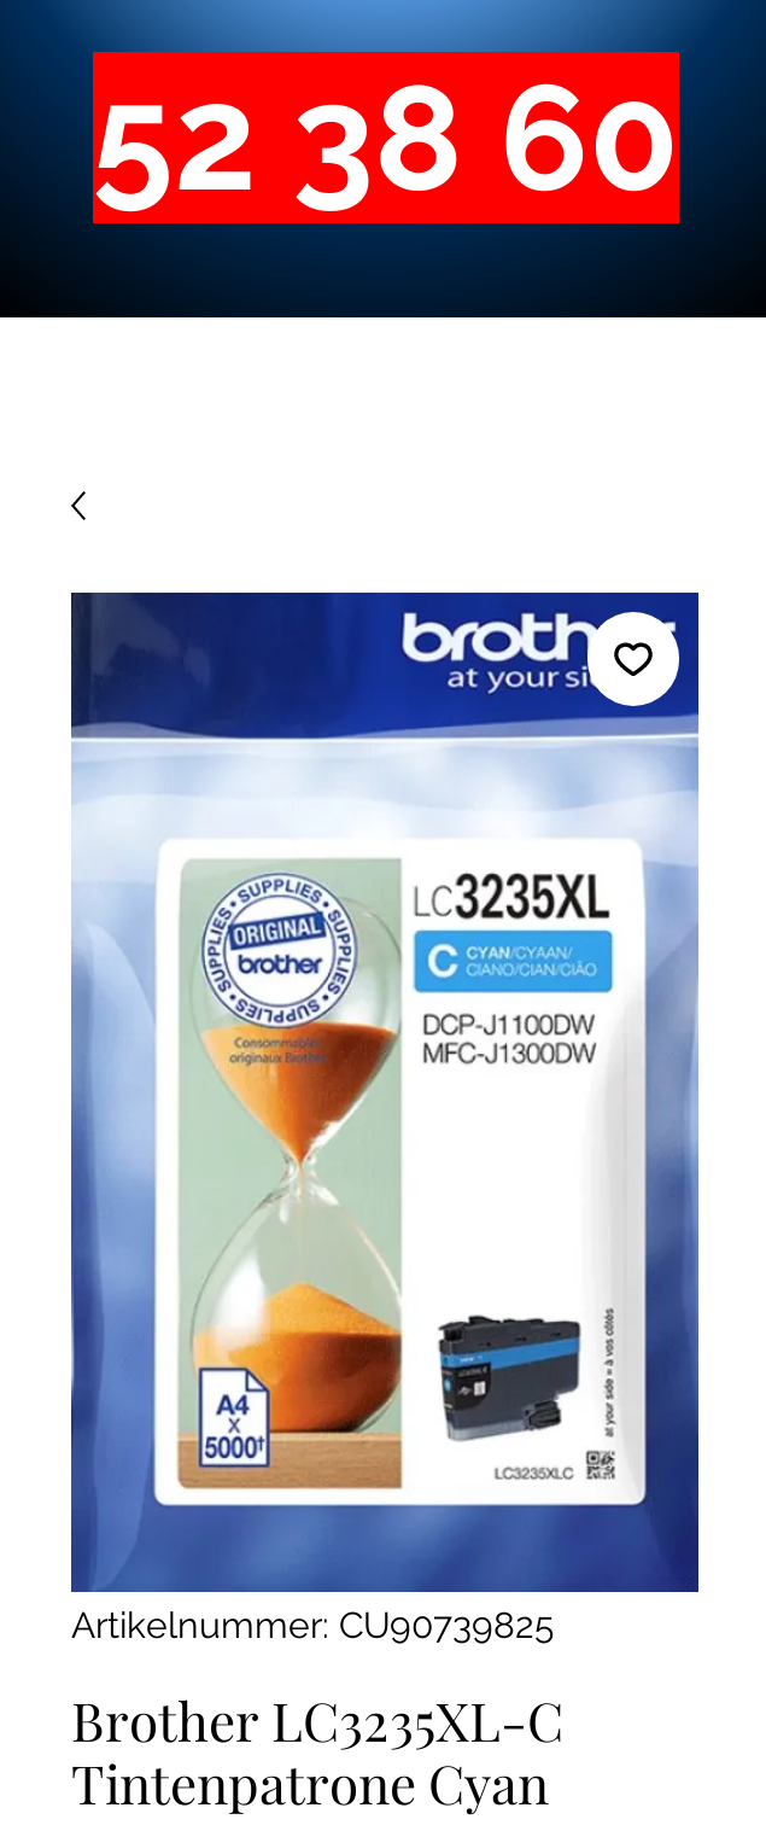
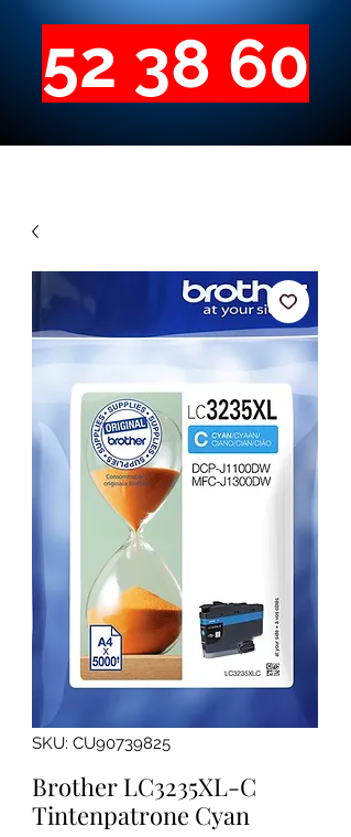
- Artikelnummer: CU90739825
+ SKU: CU90739825
